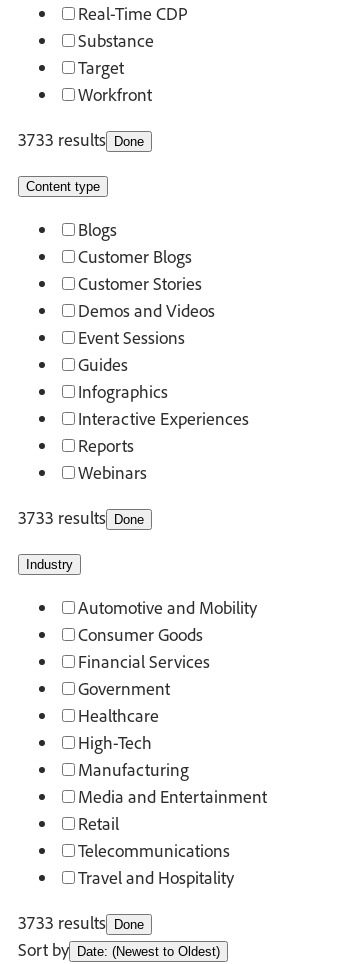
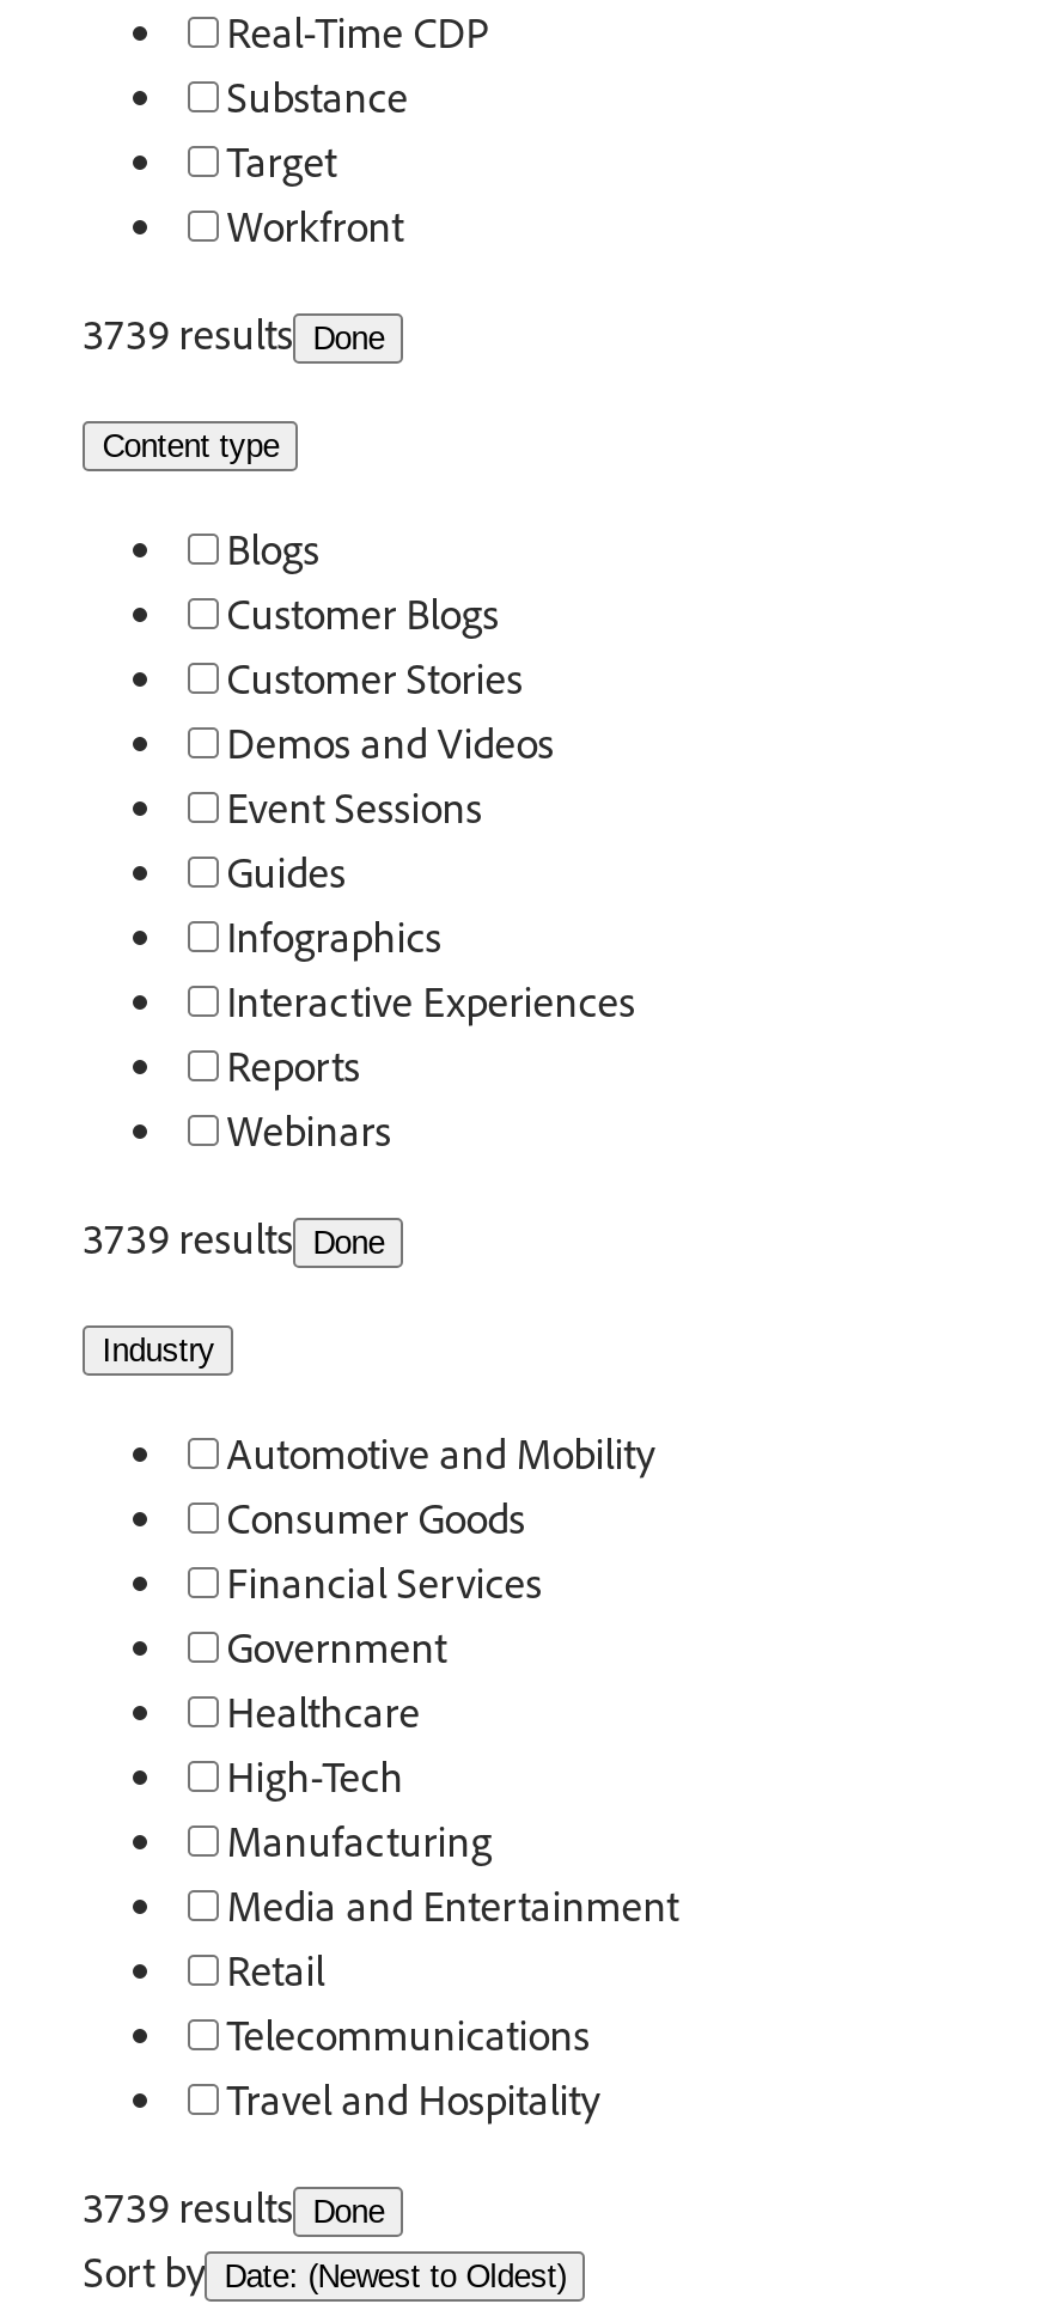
- 3733 results Done
+ 3739 results Done

- 3733 results Done
+ 3739 results Done

- 3733 results Done
+ 3739 results Done
